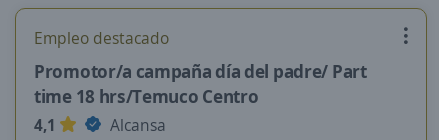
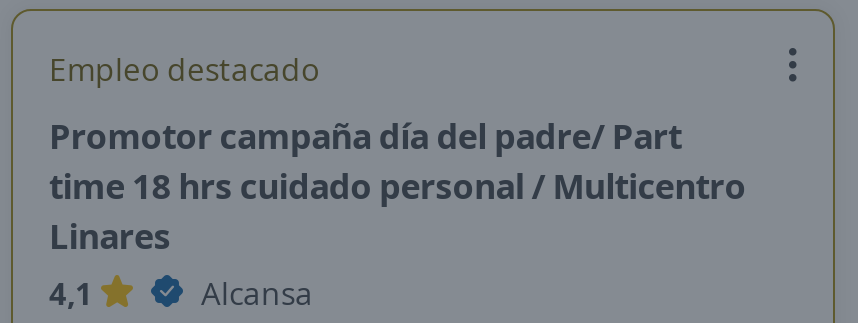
- Promotor/a campaña día del padre/ Part
- time 18 hrs/Temuco Centro
+ Promotor campaña día del padre/ Part
+ time 18 hrs cuidado personal / Multicentro
+ Linares
